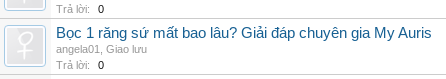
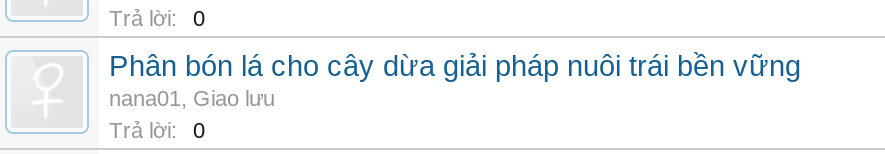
- Bọc 1 răng sứ mất bao lâu? Giải đáp chuyên gia My Auris
- angela01, Giao lưu
+ Phân bón lá cho cây dừa giải pháp nuôi trái bền vững
+ nana01, Giao lưu
